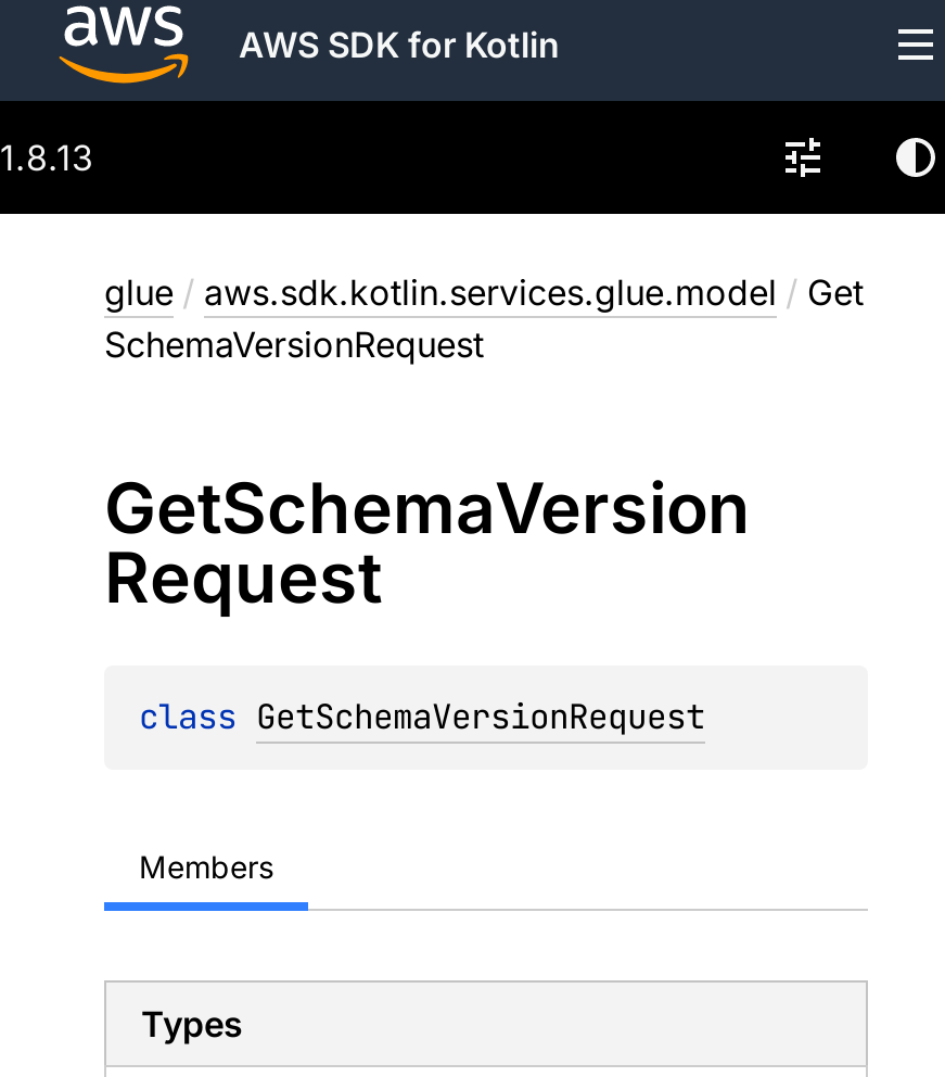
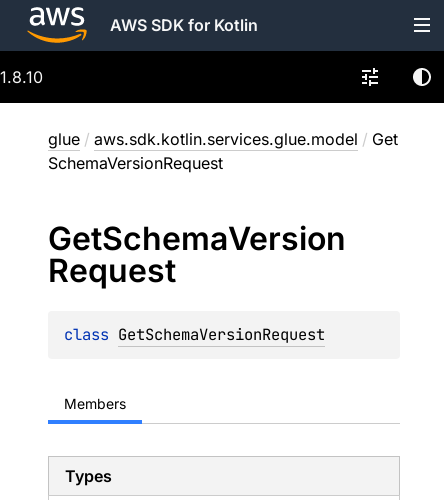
- 1.8.13
+ 1.8.10
